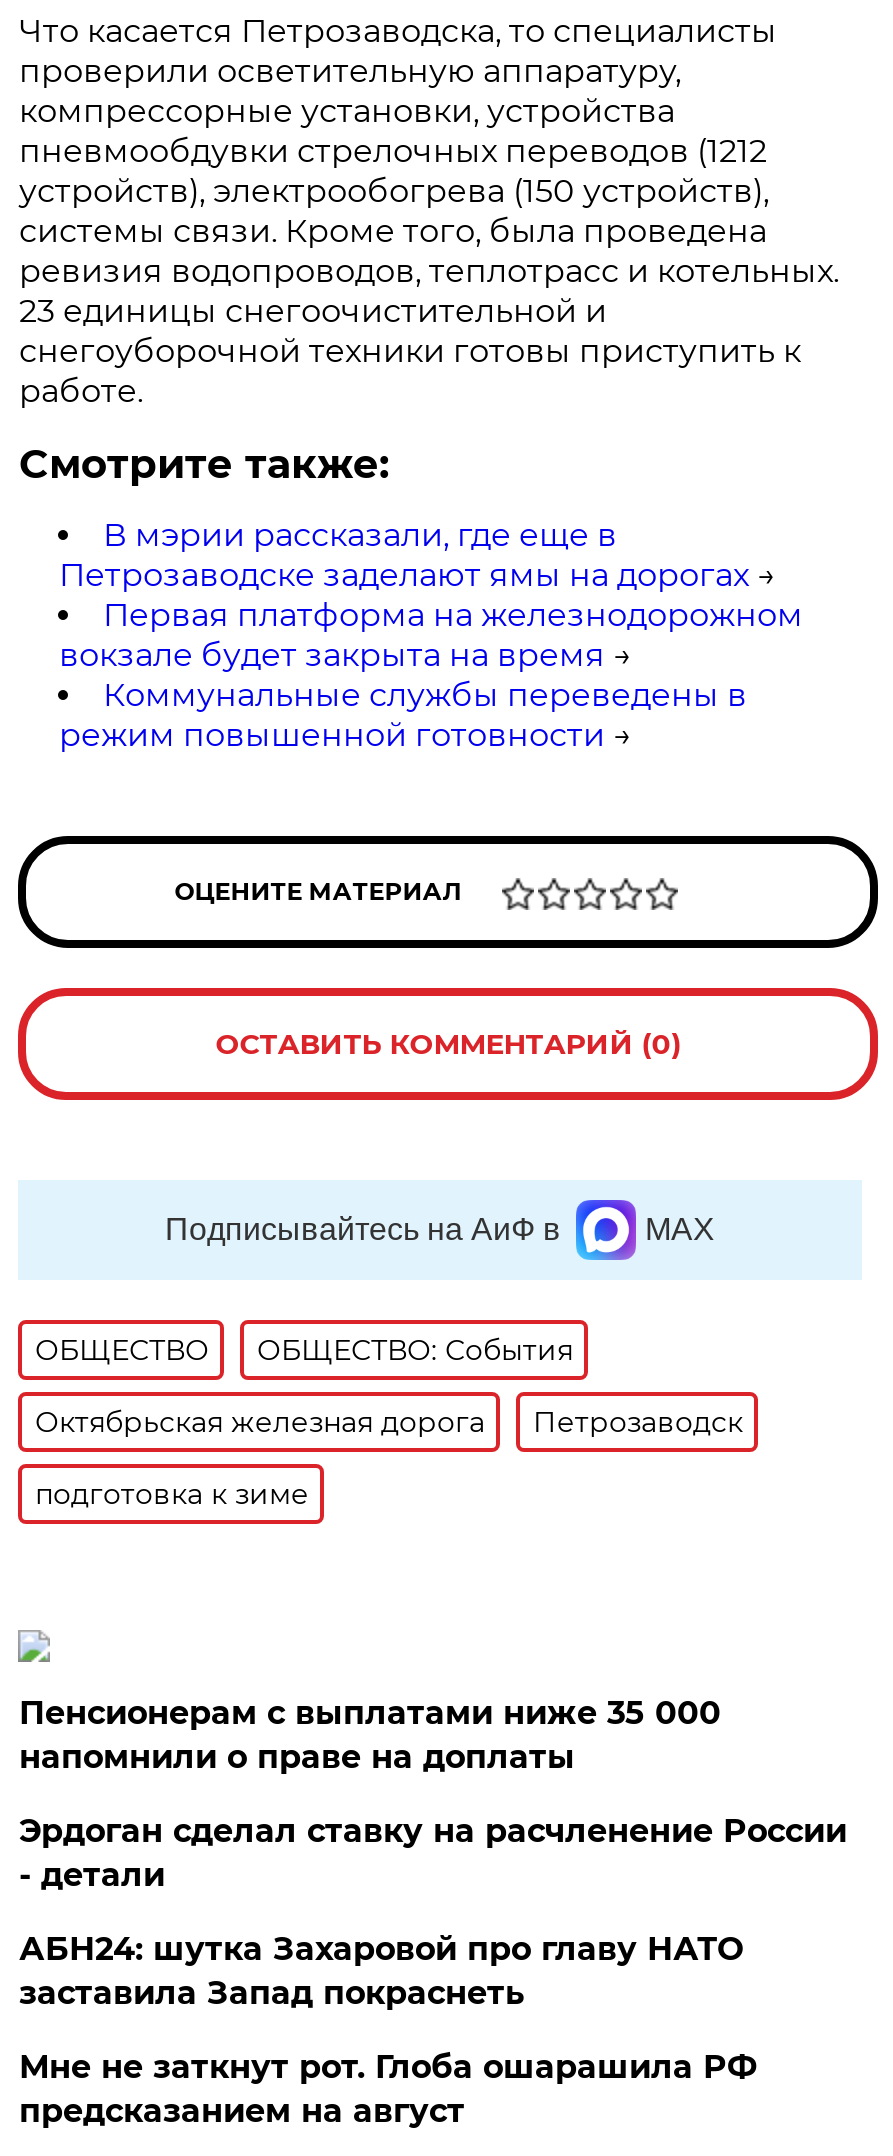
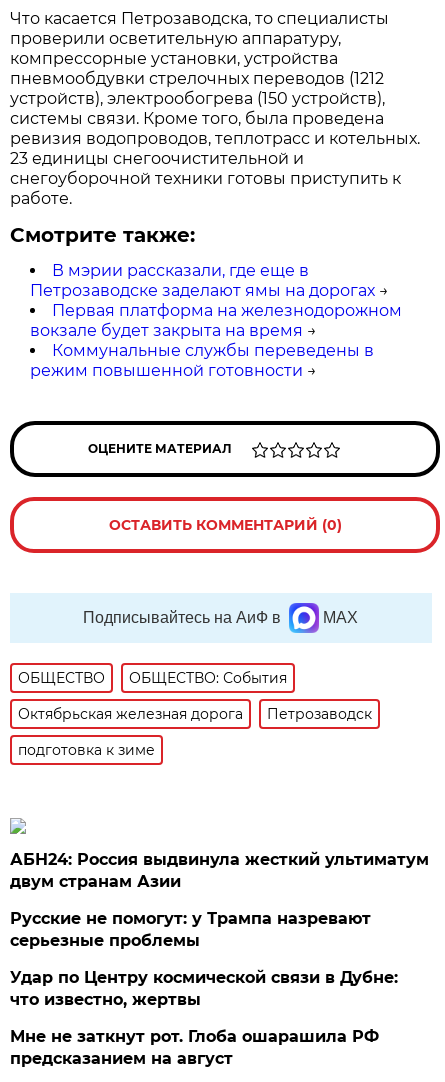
- Пенсионерам с выплатами ниже 35 000
- напомнили о праве на доплаты
+ АБН24: Россия выдвинула жесткий ультиматум
+ двум странам Азии

- Эрдоган сделал ставку на расчленение России
- - детали
+ Русские не помогут: у Трампа назревают
+ серьезные проблемы

- АБН24: шутка Захаровой про главу НАТО
- заставила Запад покраснеть
+ Удар по Центру космической связи в Дубне:
+ что известно, жертвы
